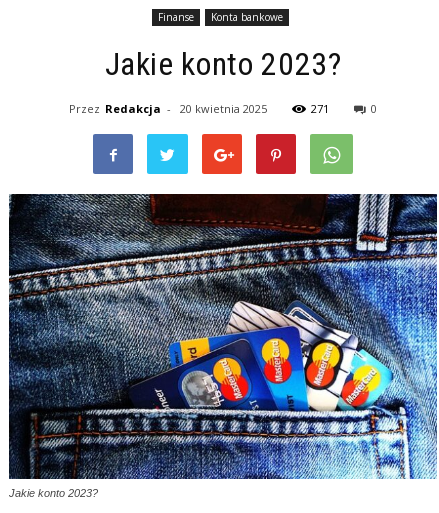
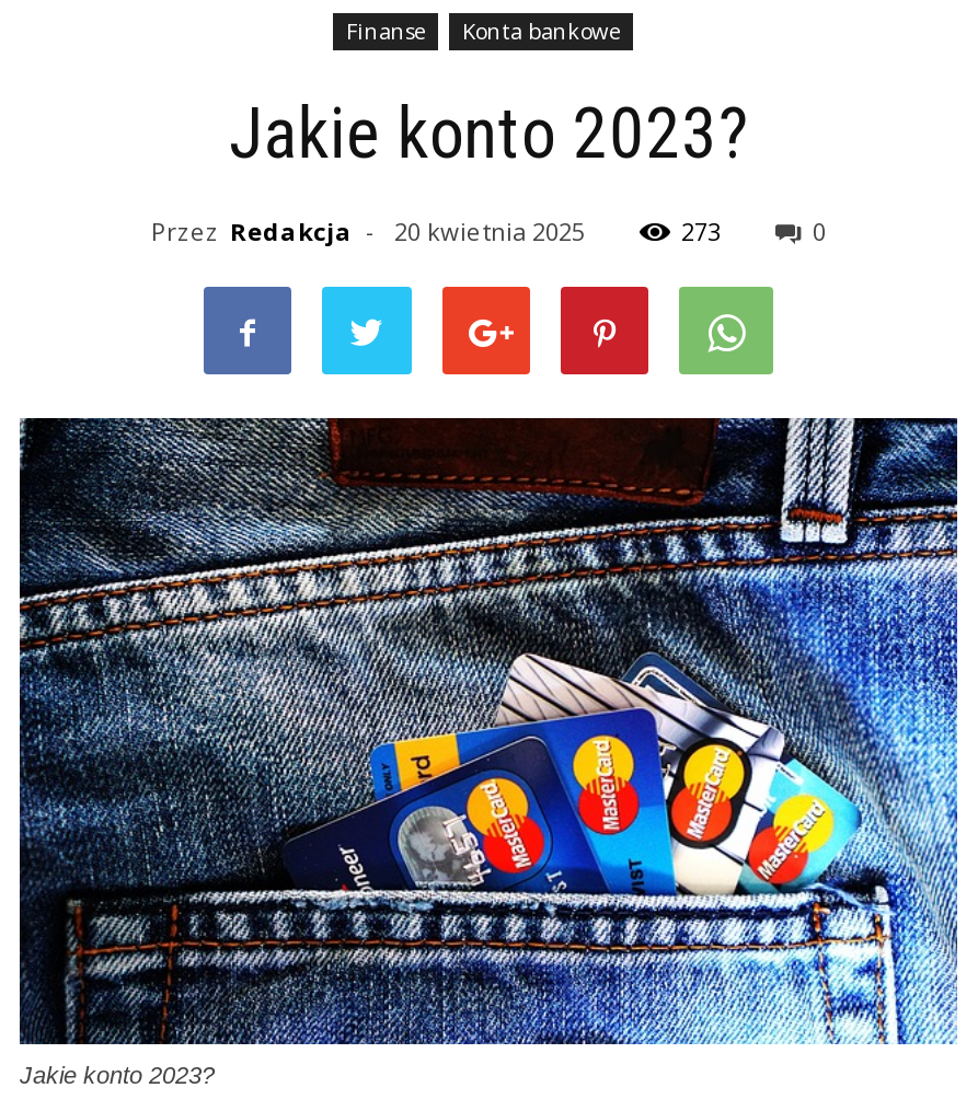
- 271
+ 273
